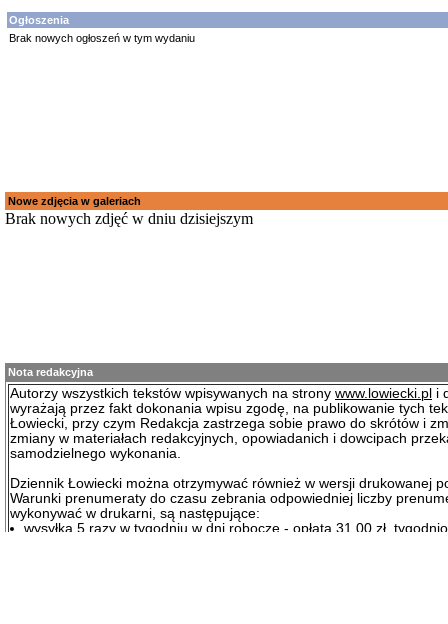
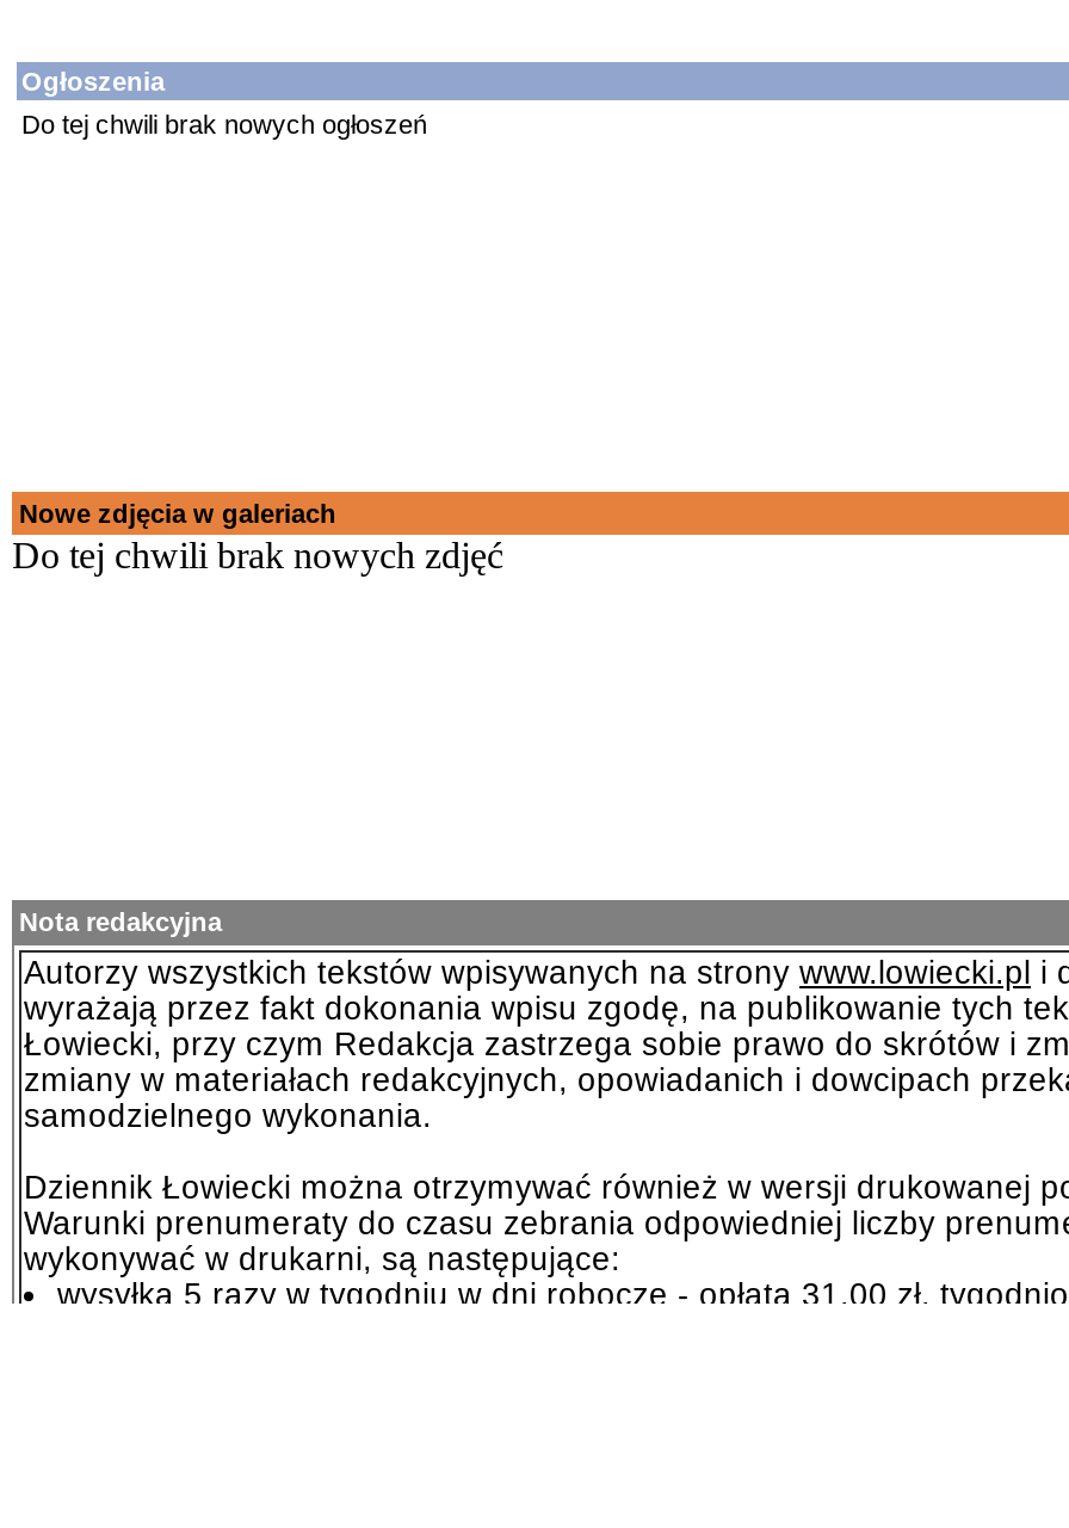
- Brak nowych ogłoszeń w tym wydaniu
+ Do tej chwili brak nowych ogłoszeń

- Brak nowych zdjęć w dniu dzisiejszym
+ Do tej chwili brak nowych zdjęć
